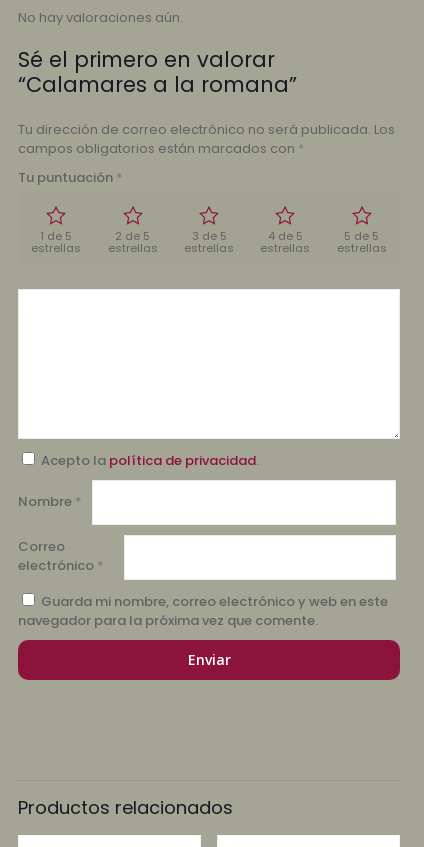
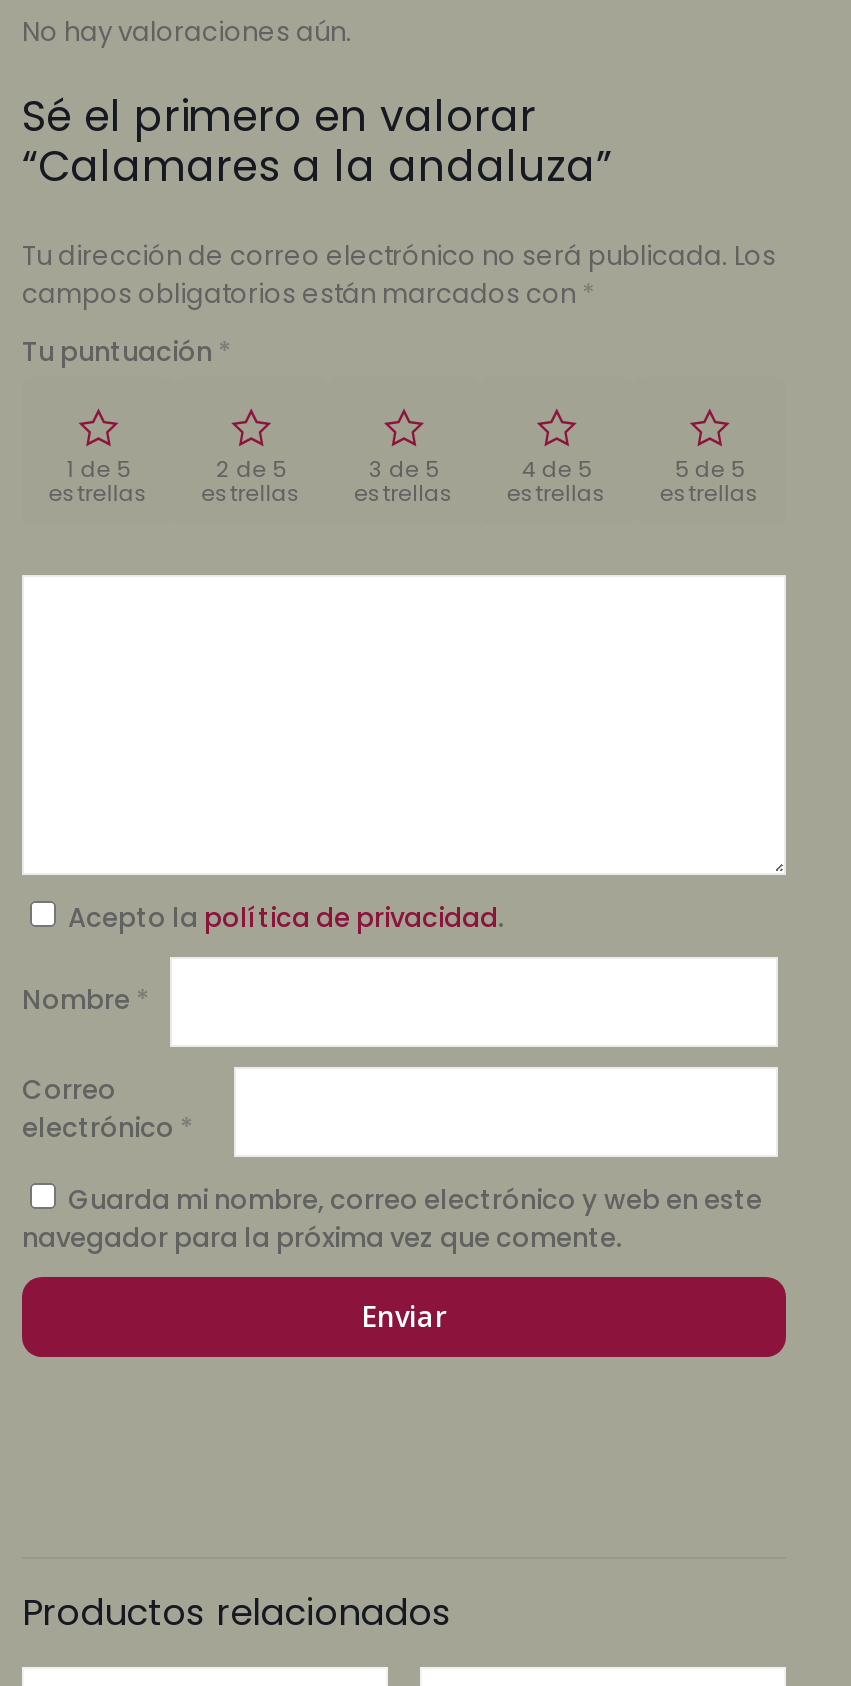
- “Calamares a la romana”
+ “Calamares a la andaluza”
